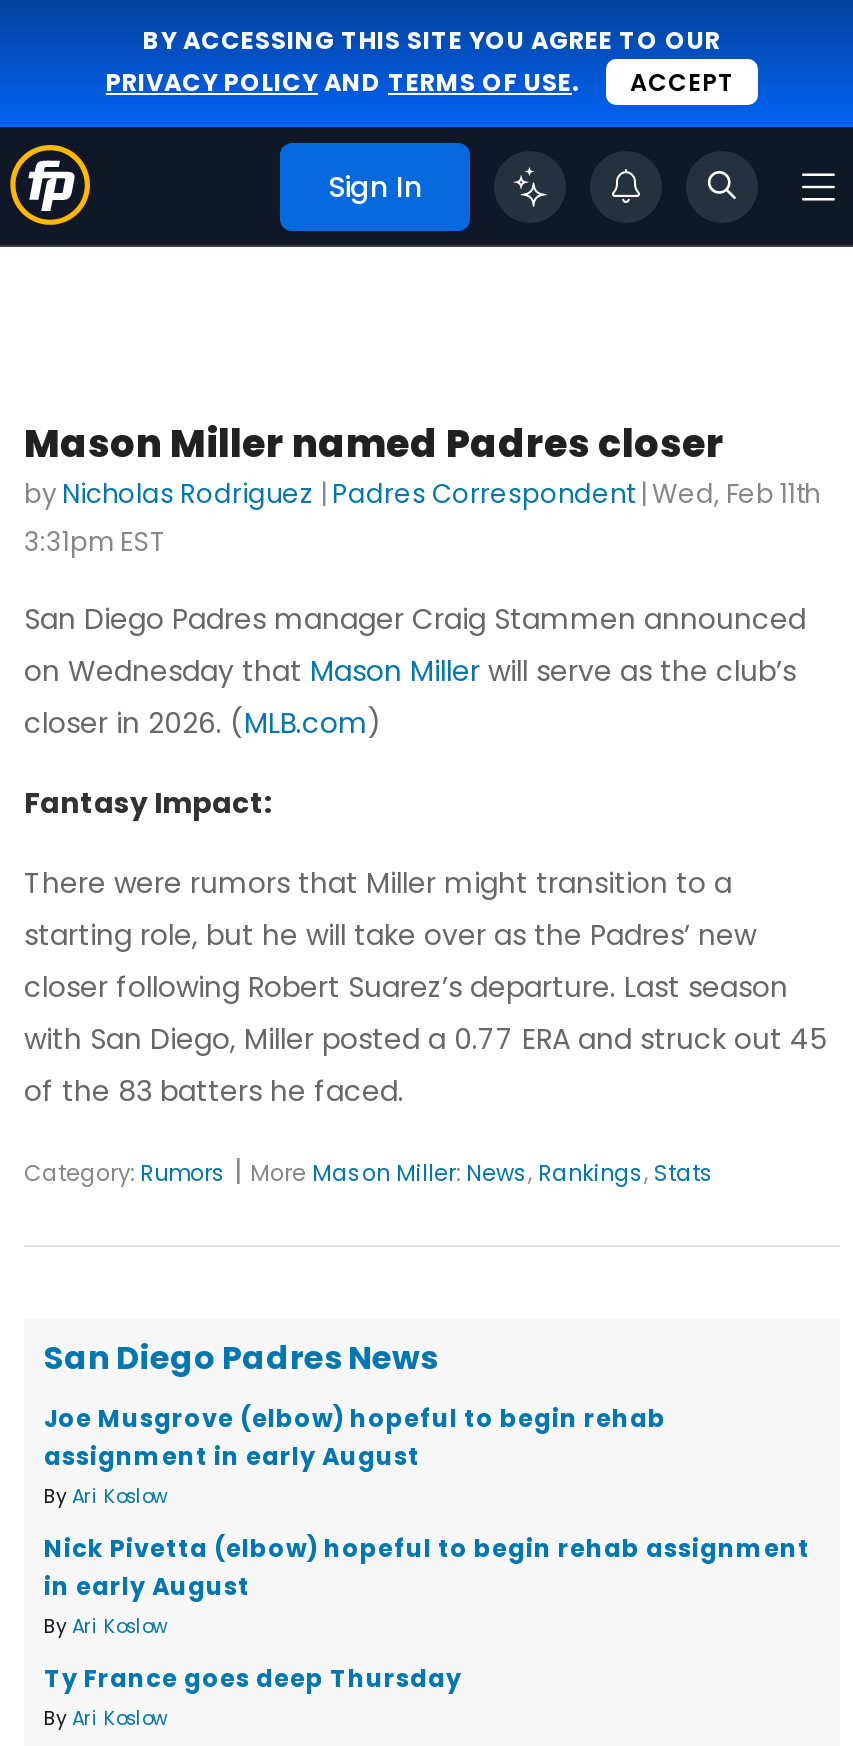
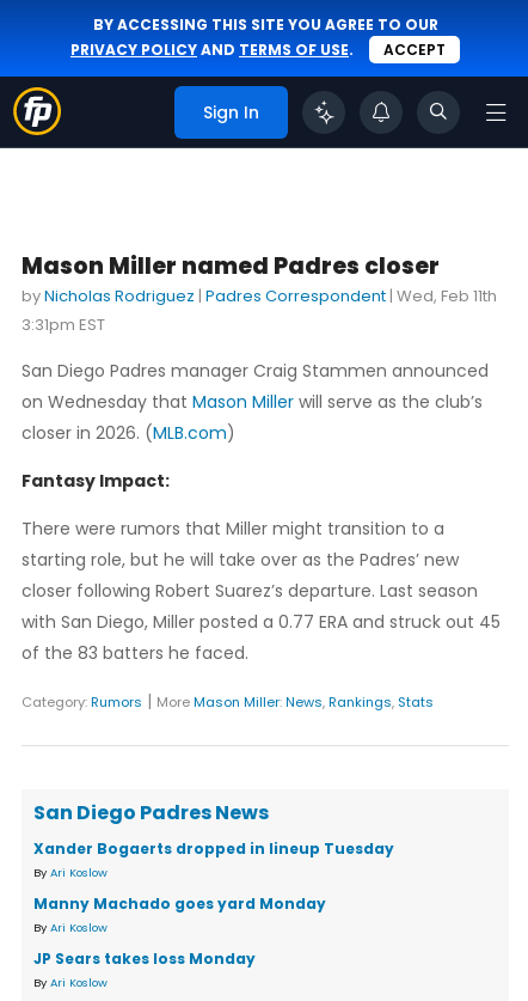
- Joe Musgrove (elbow) hopeful to begin rehab
- assignment in early August
+ Xander Bogaerts dropped in lineup Tuesday

- Nick Pivetta (elbow) hopeful to begin rehab assignment
- in early August
+ Manny Machado goes yard Monday

- Ty France goes deep Thursday
+ JP Sears takes loss Monday
